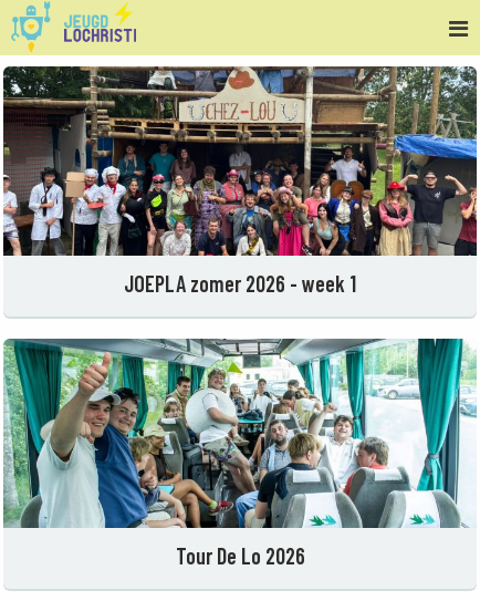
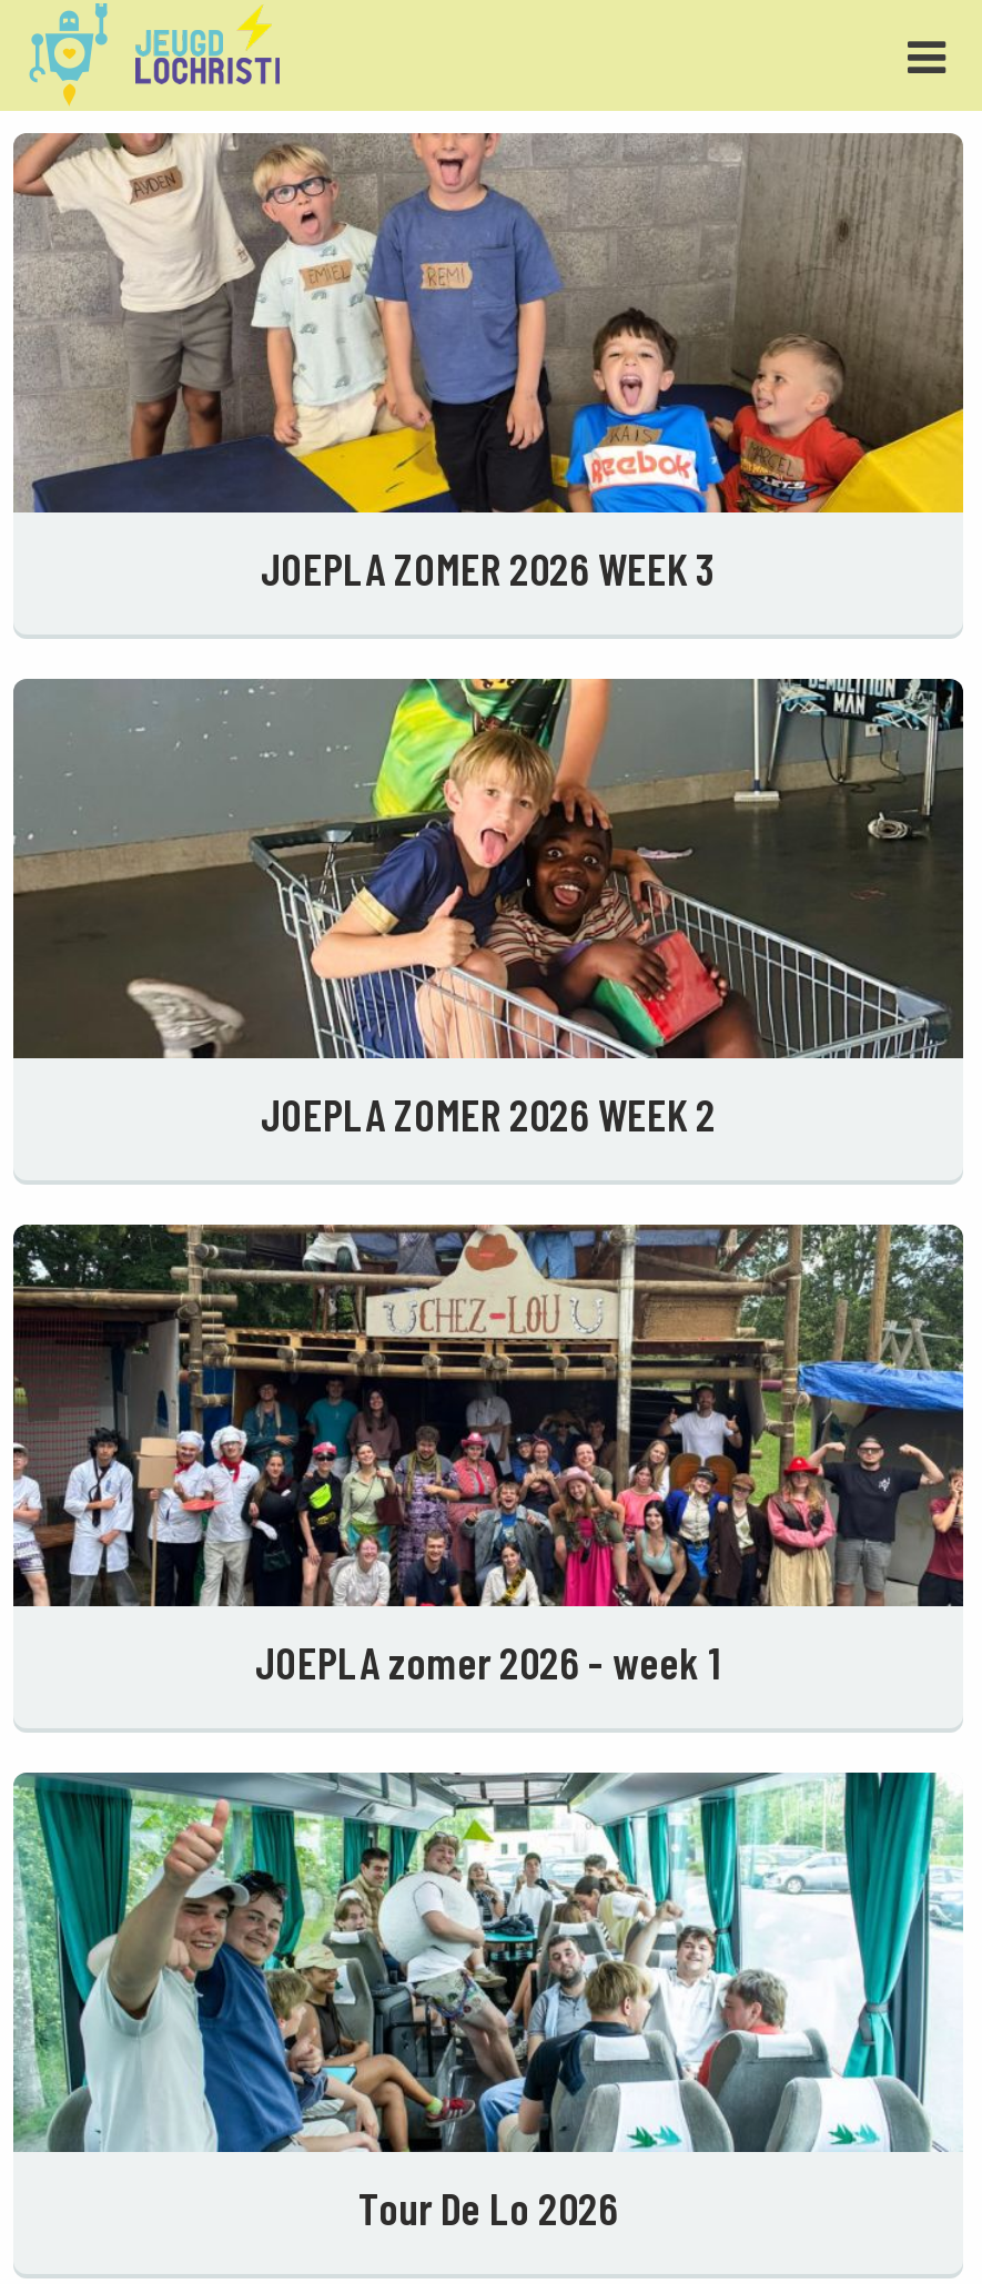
+ [image]
+ JOEPLA ZOMER 2026 WEEK 3

+ [image]
+ JOEPLA ZOMER 2026 WEEK 2
